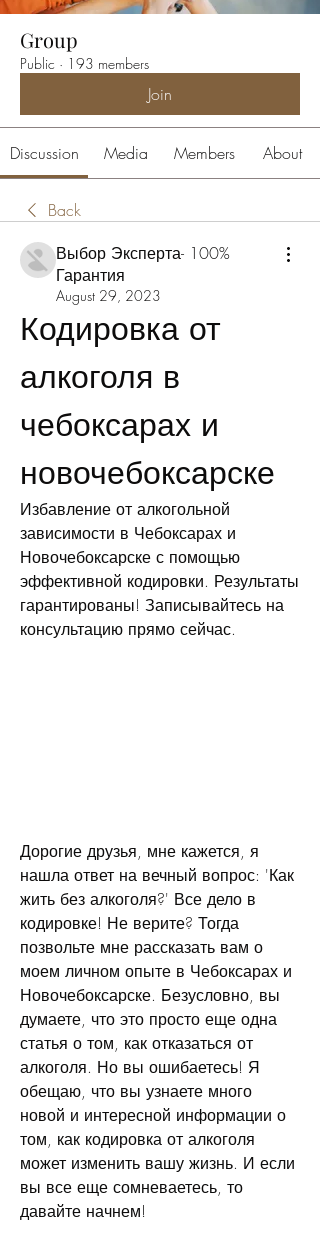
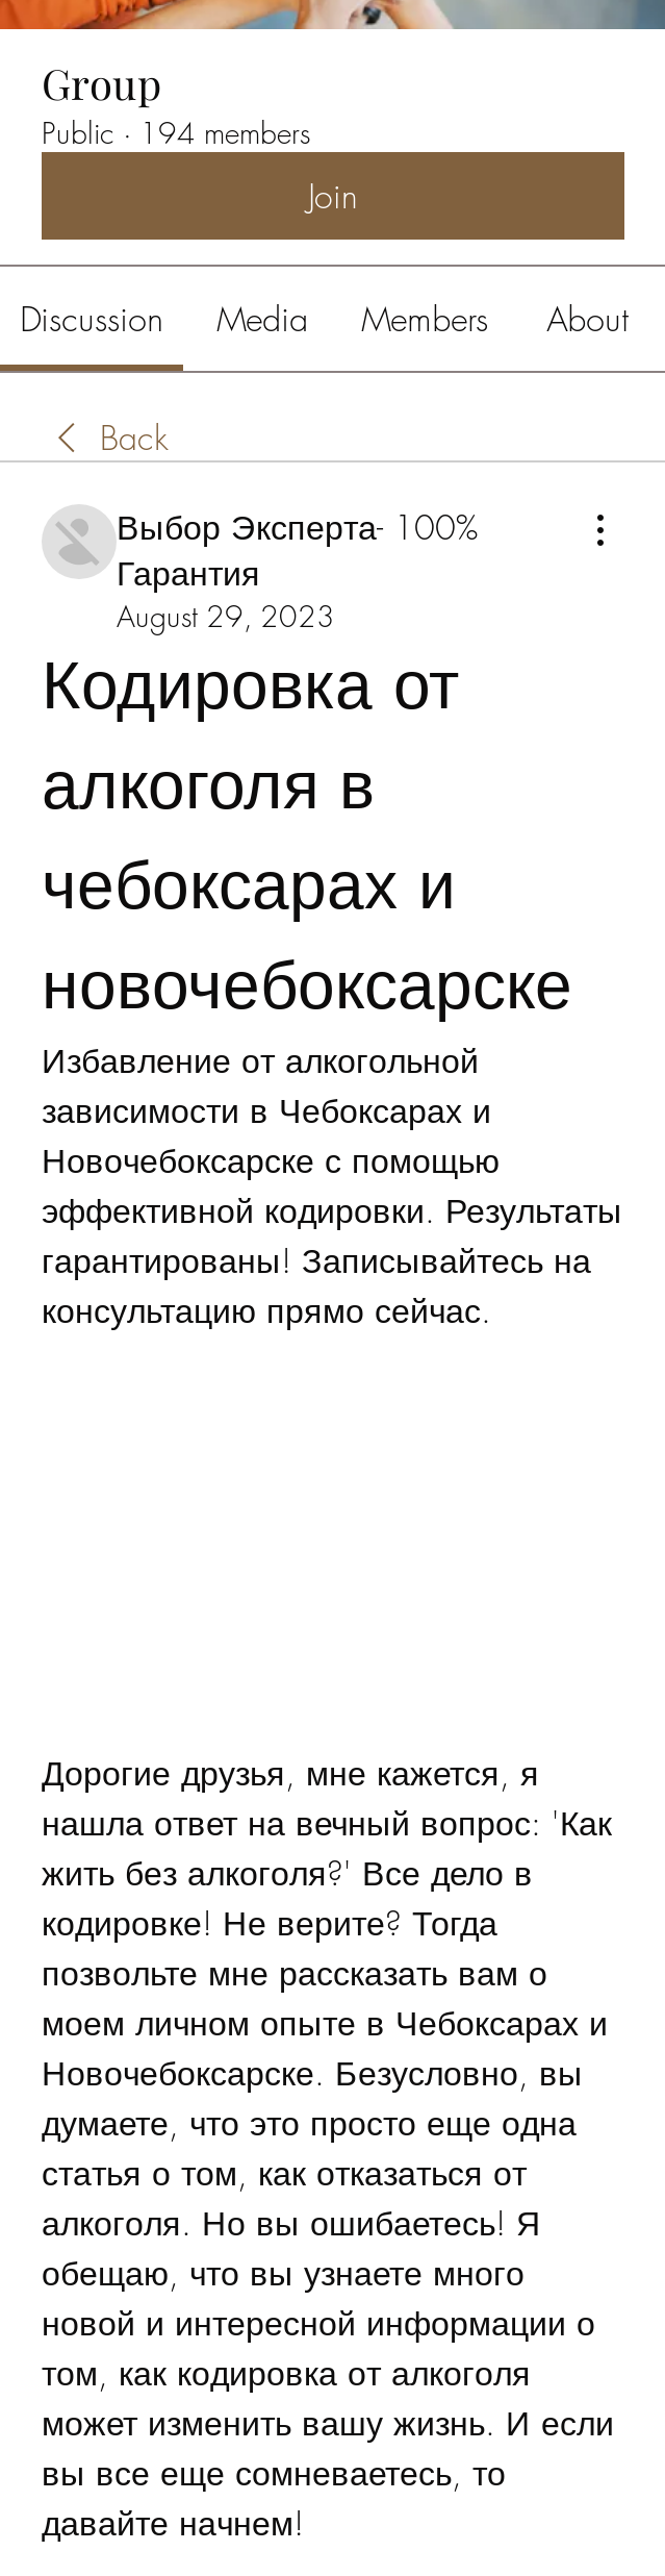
- Public · 193 members
+ Public · 194 members
